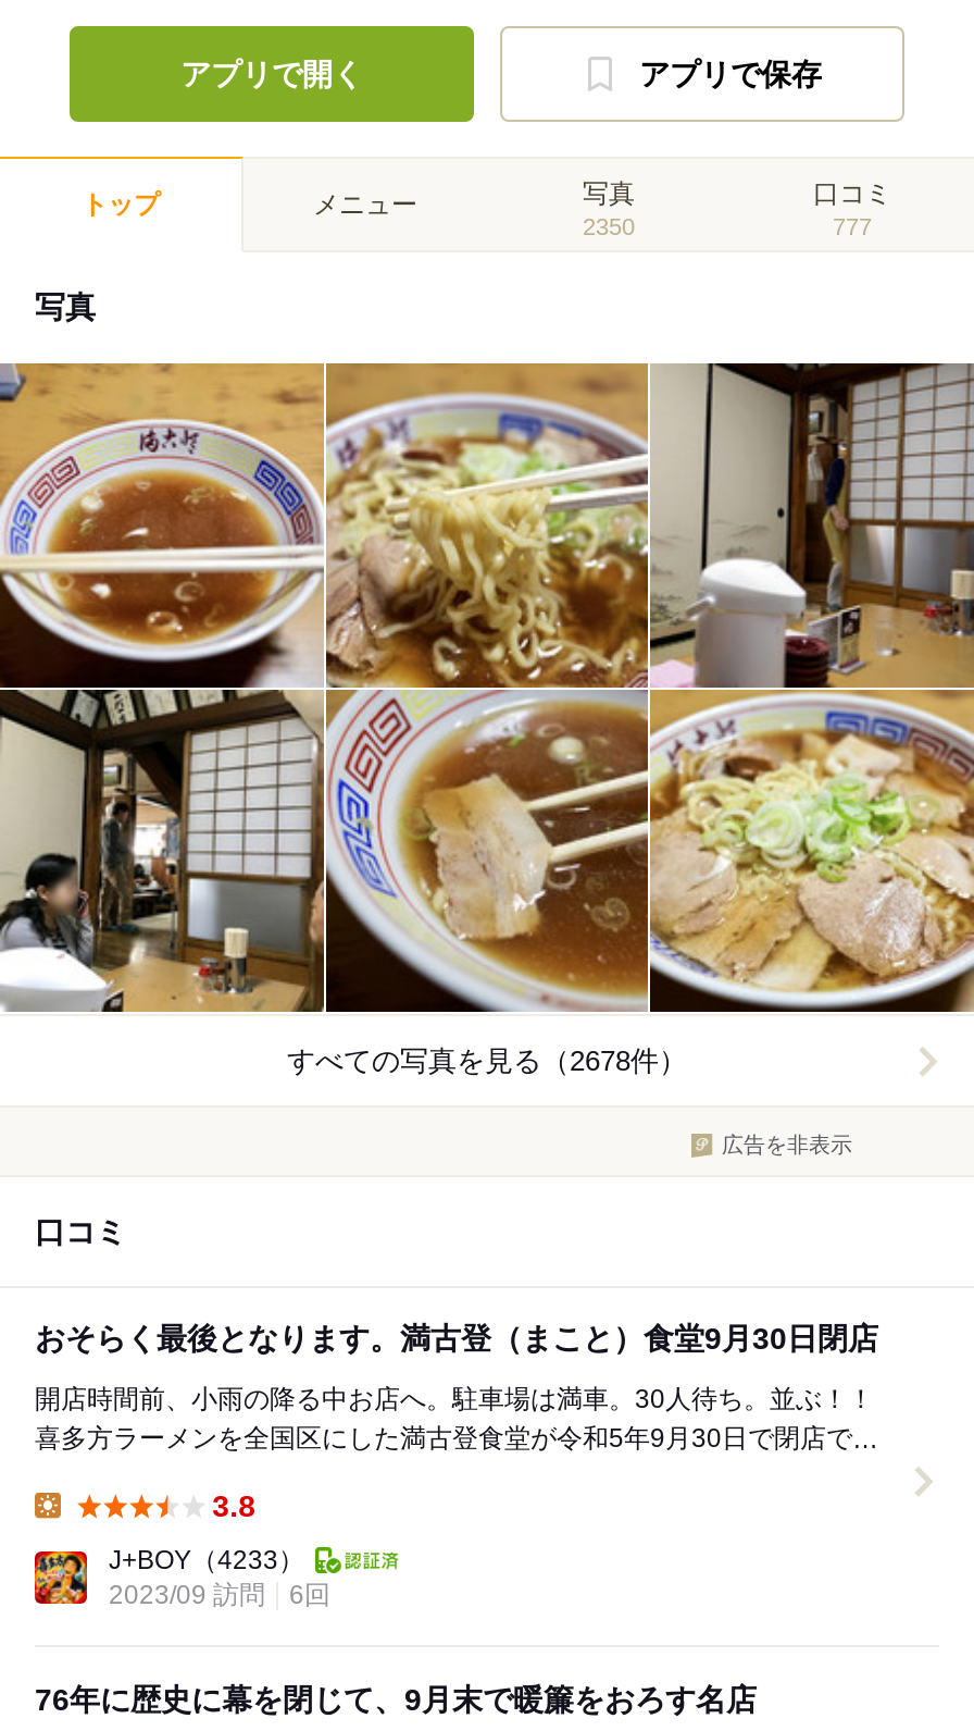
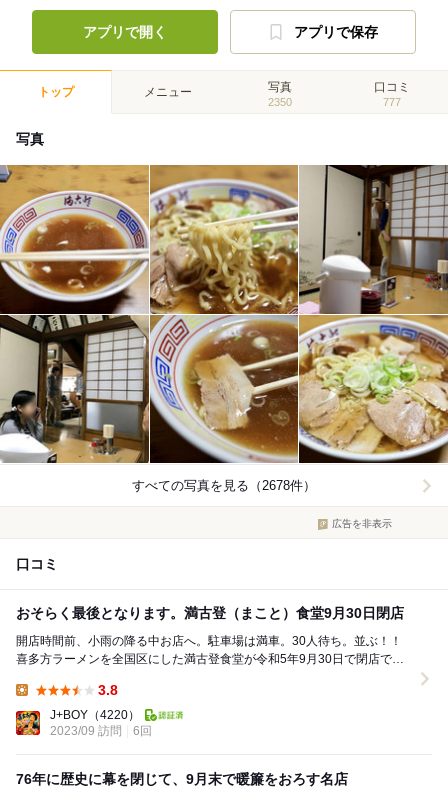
- J+BOY（4233）
+ J+BOY（4220）
